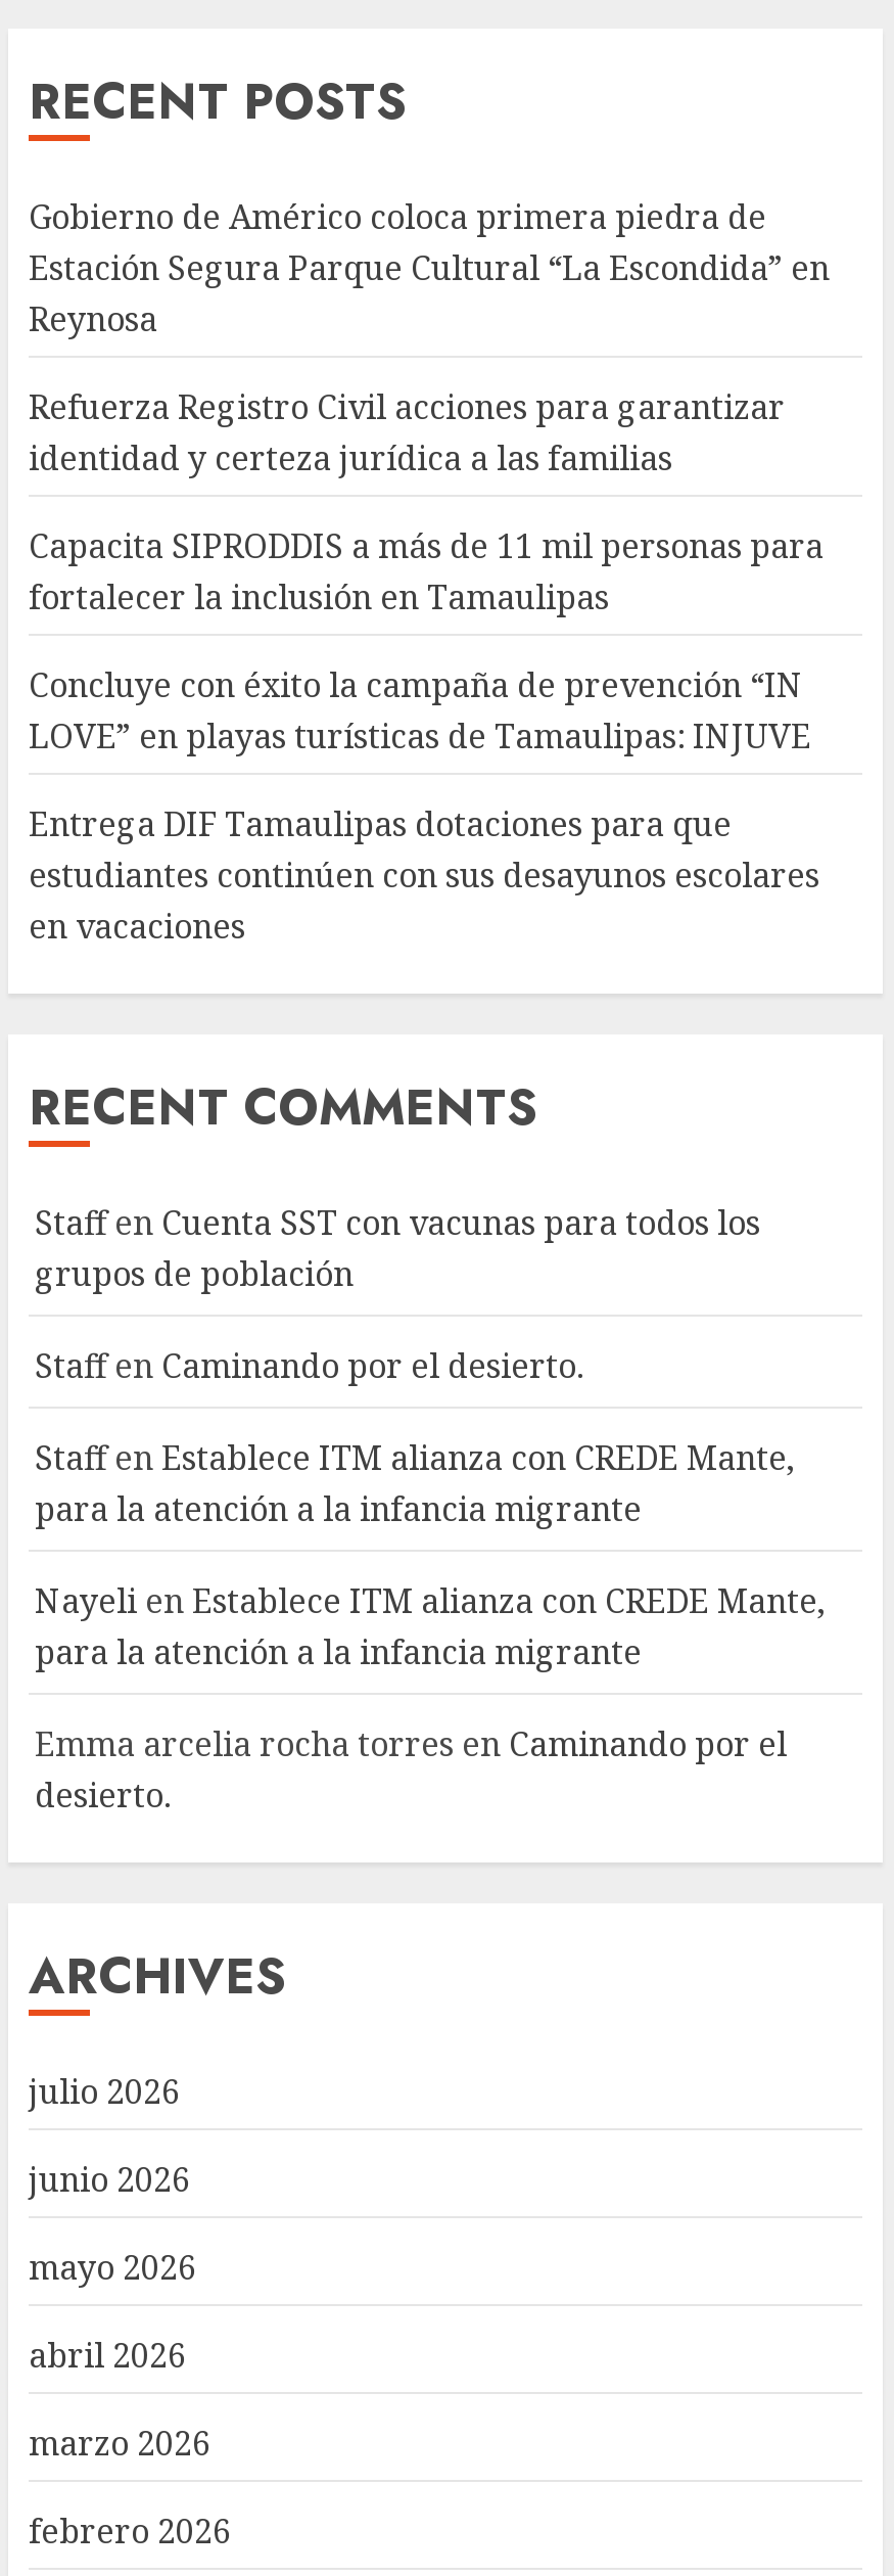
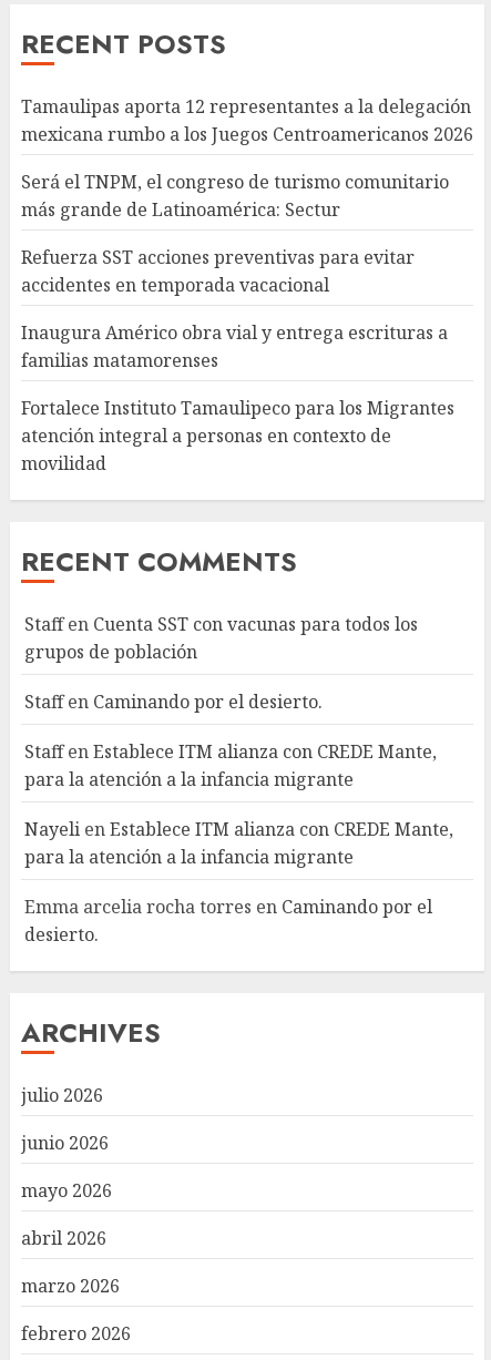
- Gobierno de Américo coloca primera piedra de
- Estación Segura Parque Cultural “La Escondida” en
- Reynosa
+ Tamaulipas aporta 12 representantes a la delegación
+ mexicana rumbo a los Juegos Centroamericanos 2026

- Refuerza Registro Civil acciones para garantizar
- identidad y certeza jurídica a las familias
+ Será el TNPM, el congreso de turismo comunitario
+ más grande de Latinoamérica: Sectur

- Capacita SIPRODDIS a más de 11 mil personas para
- fortalecer la inclusión en Tamaulipas
+ Refuerza SST acciones preventivas para evitar
+ accidentes en temporada vacacional

- Concluye con éxito la campaña de prevención “IN
- LOVE” en playas turísticas de Tamaulipas: INJUVE
+ Inaugura Américo obra vial y entrega escrituras a
+ familias matamorenses

- Entrega DIF Tamaulipas dotaciones para que
- estudiantes continúen con sus desayunos escolares
- en vacaciones
+ Fortalece Instituto Tamaulipeco para los Migrantes
+ atención integral a personas en contexto de
+ movilidad
